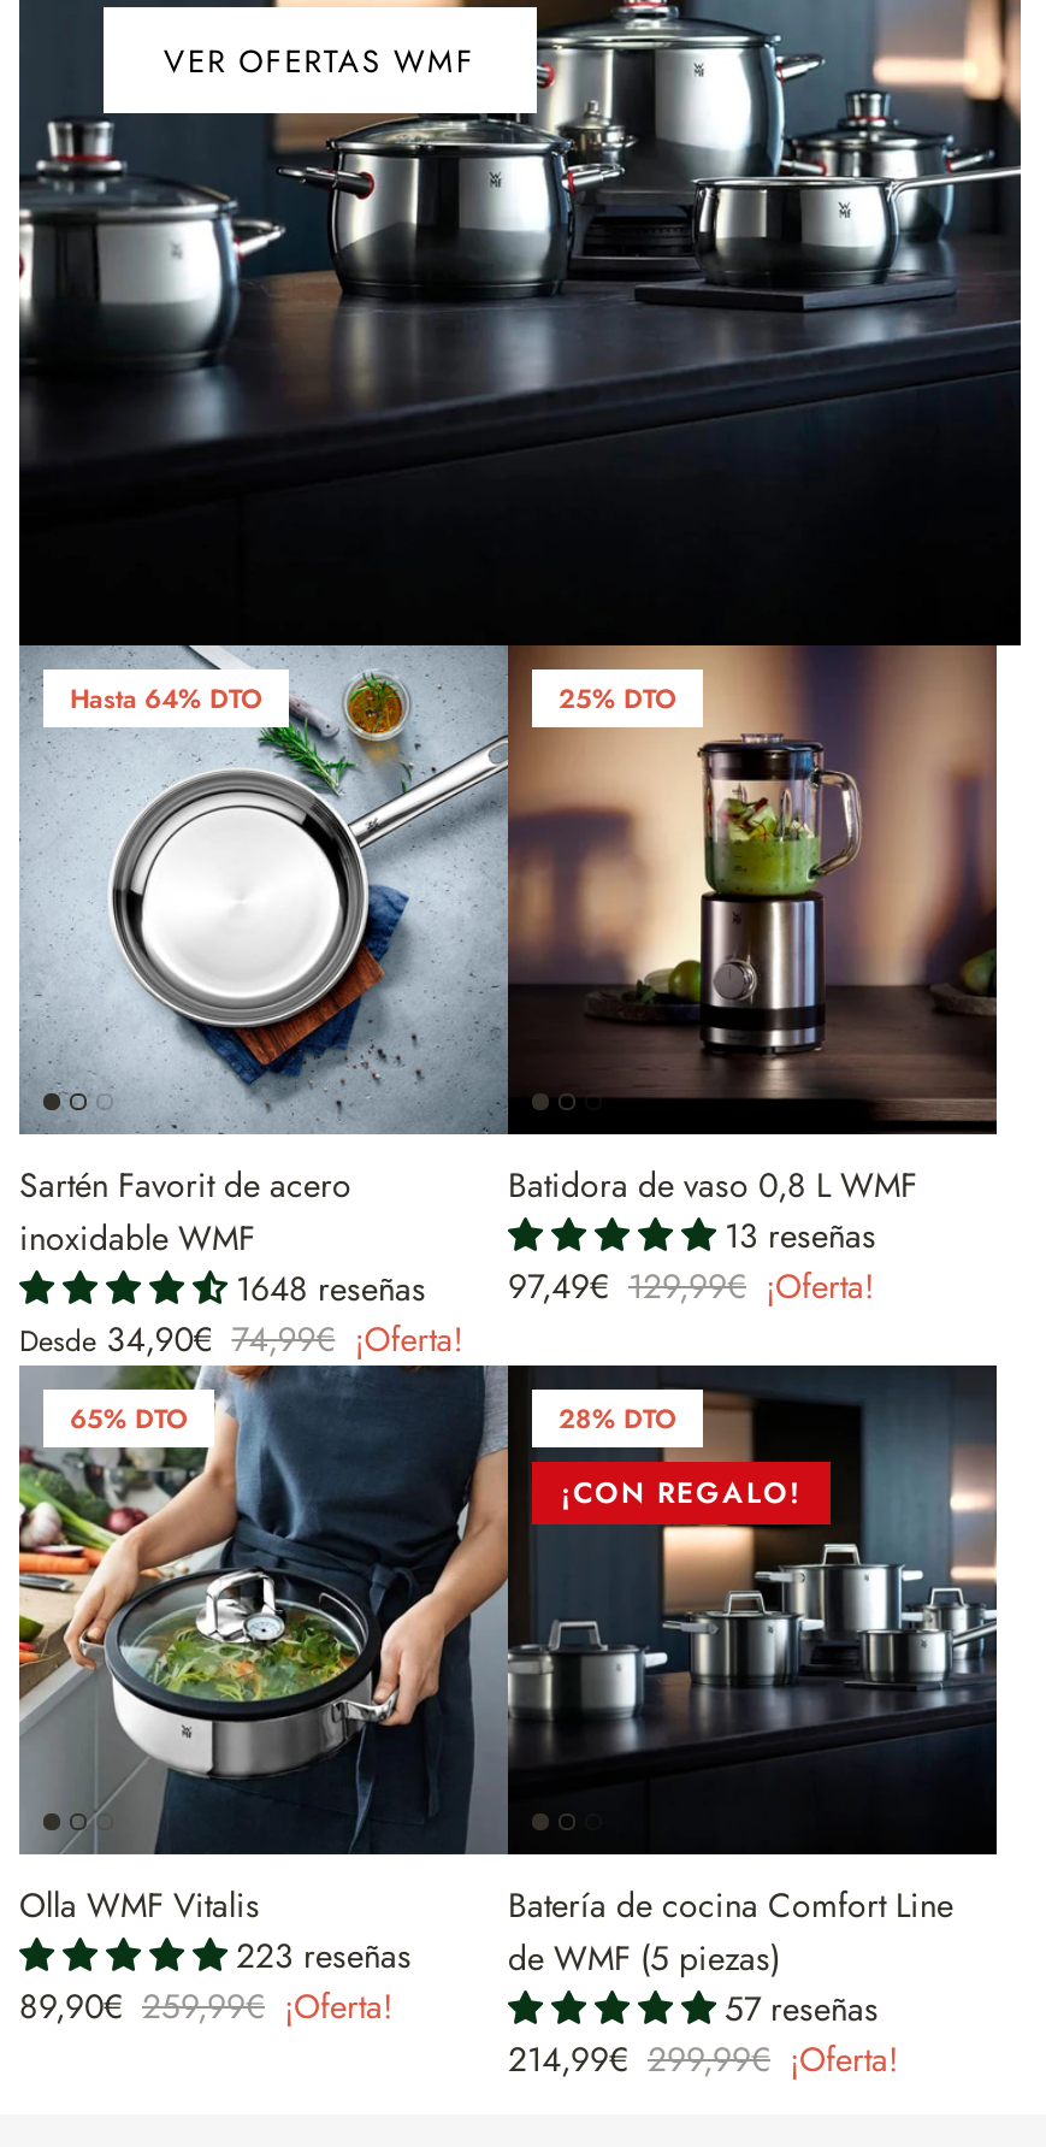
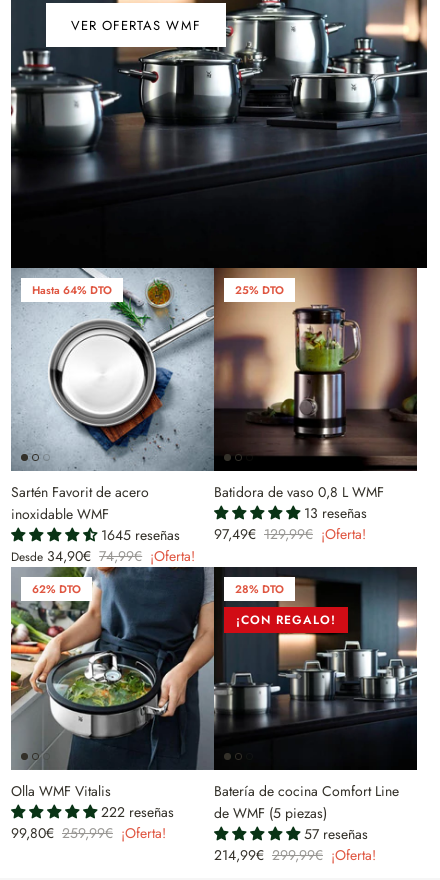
- 1648 reseñas
+ 1645 reseñas

- 65% DTO
+ 62% DTO

- 223 reseñas de WMF (5 piezas)
+ 222 reseñas de WMF (5 piezas)

- 89,90€ 259,99€ ¡Oferta!
+ 99,80€ 259,99€ ¡Oferta!
